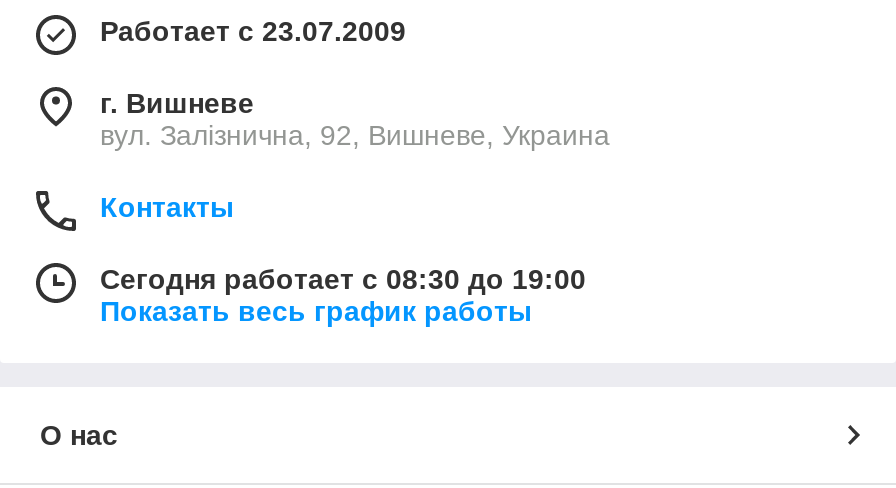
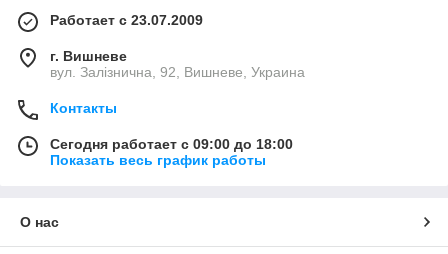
- Сегодня работает с 08:30 до 19:00
+ Сегодня работает с 09:00 до 18:00
